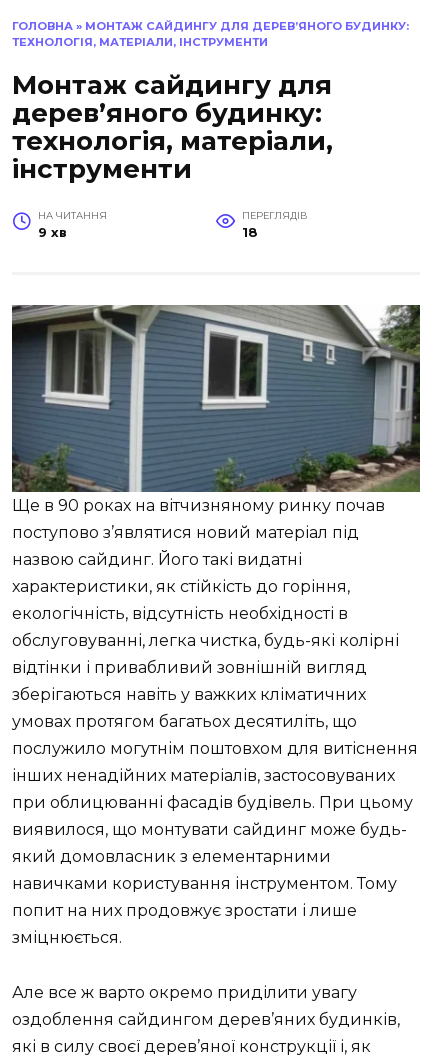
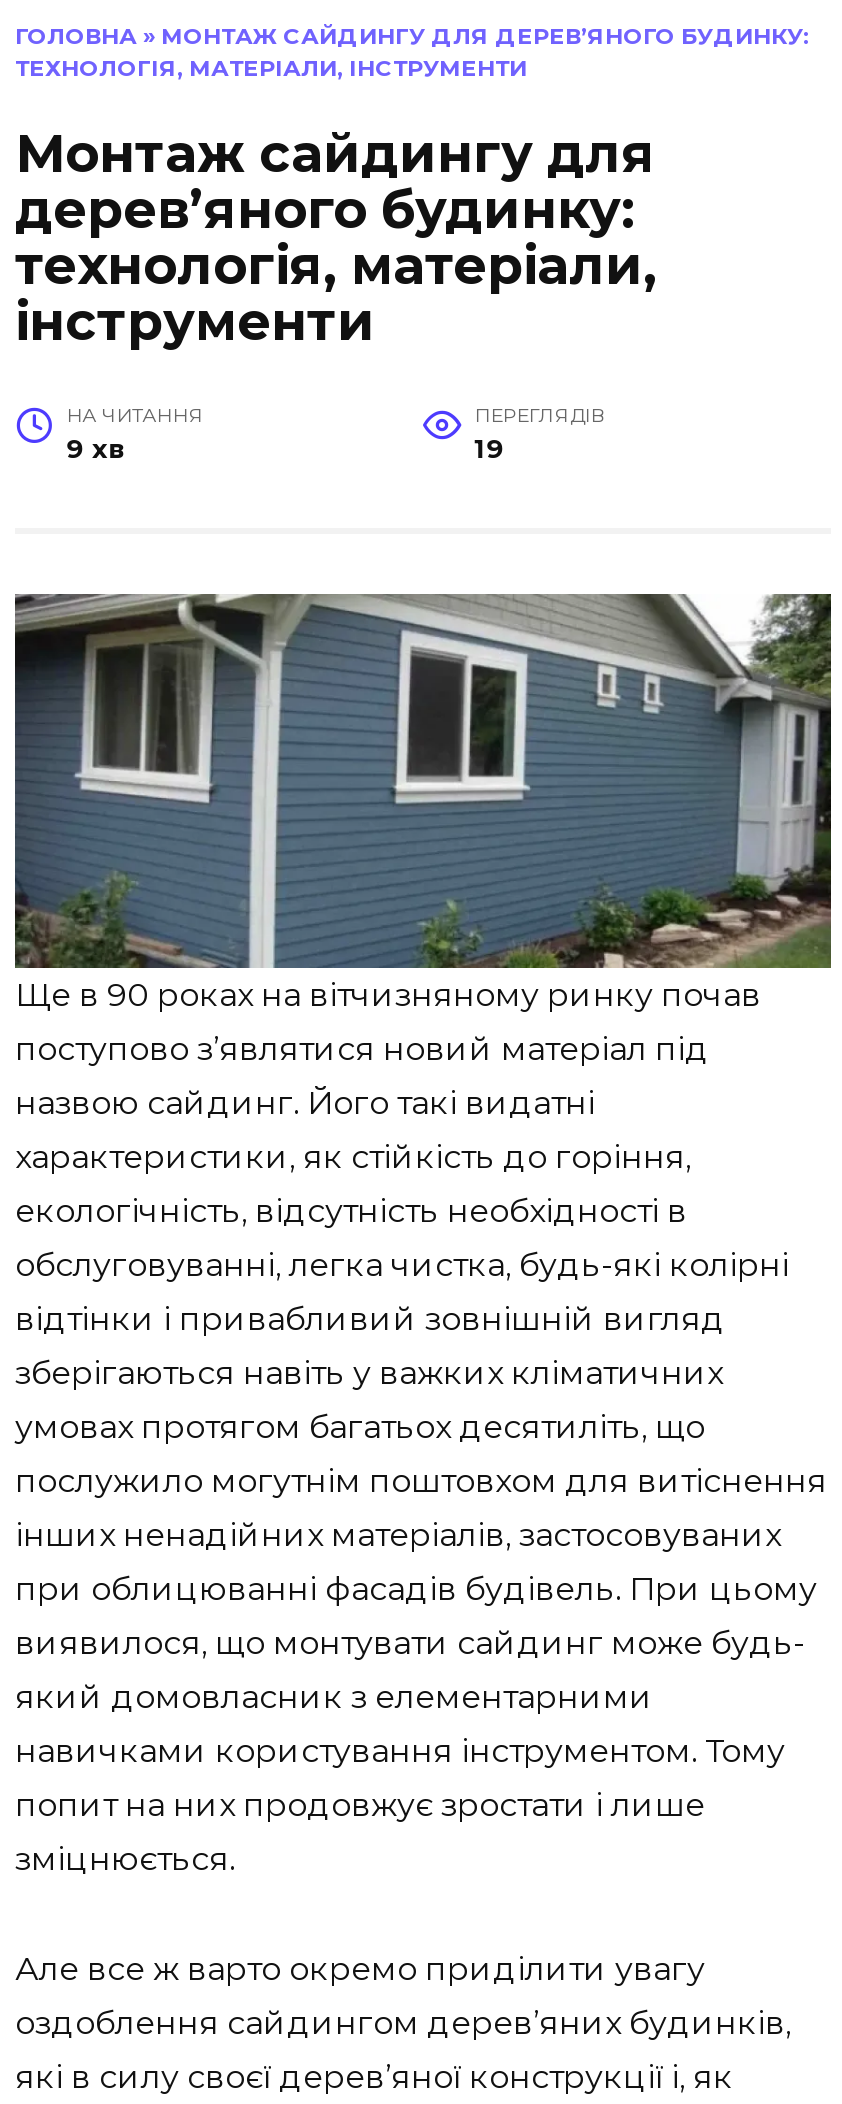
- 18
+ 19
